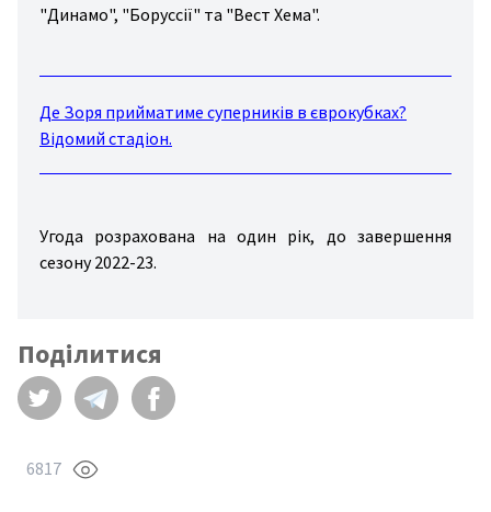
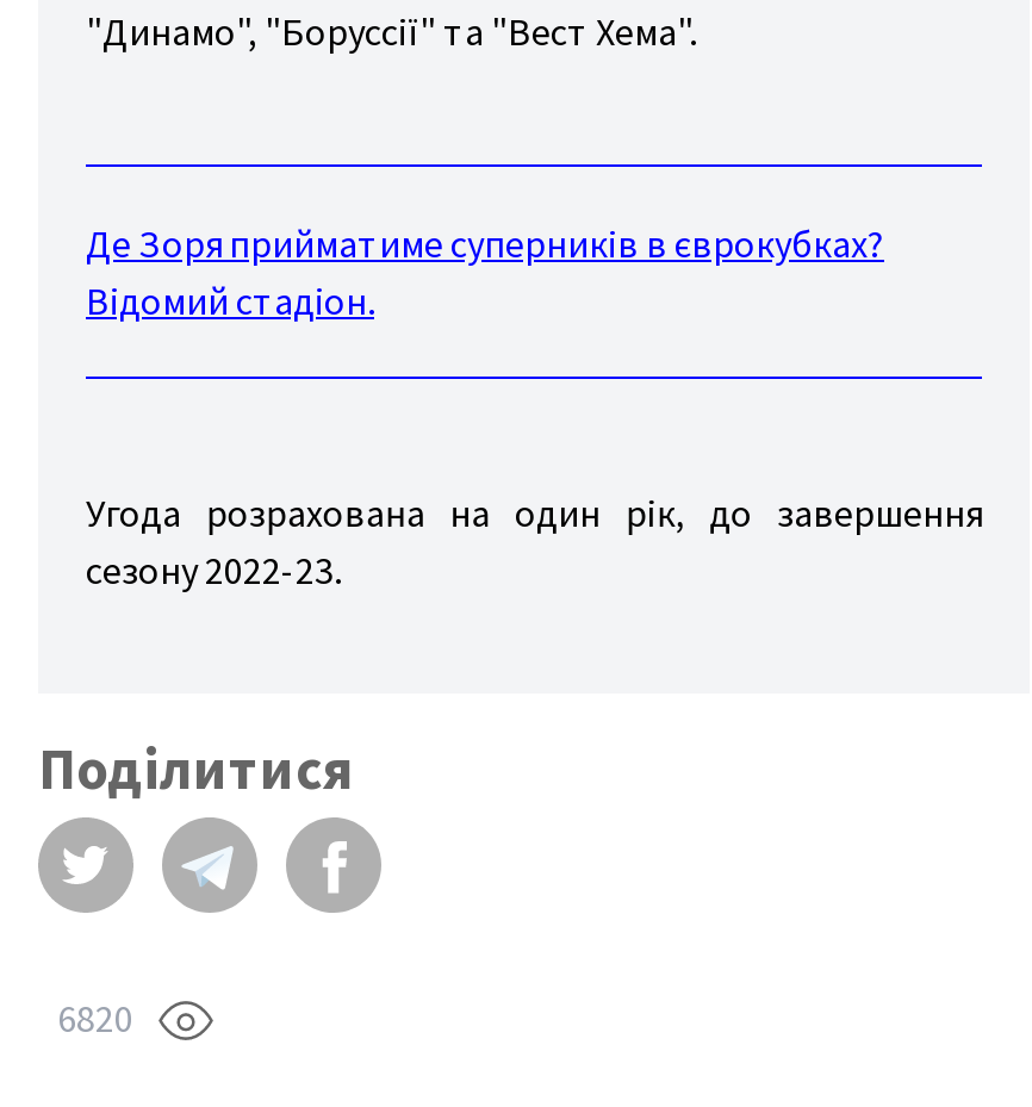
- 6817
+ 6820
